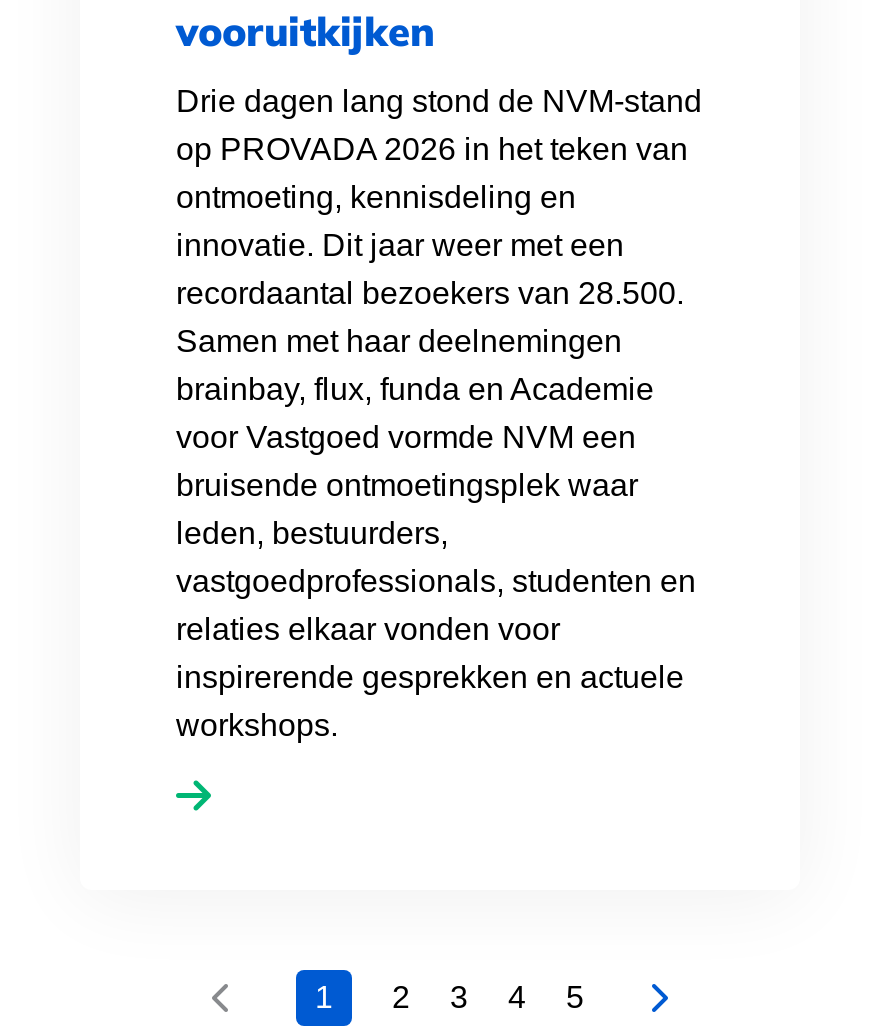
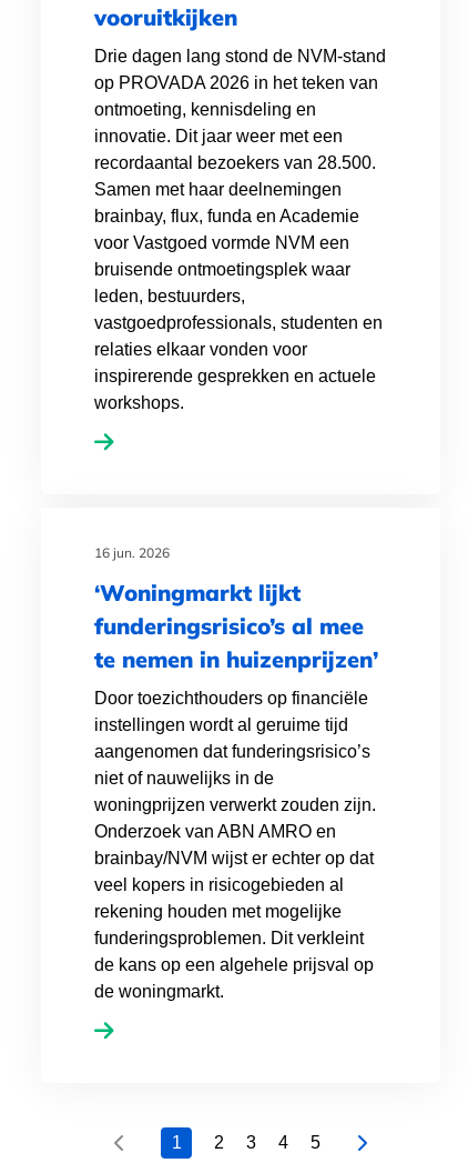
+ 16 jun. 2026
+ ‘Woningmarkt lijkt
+ funderingsrisico’s al mee
+ te nemen in huizenprijzen’
+ Door toezichthouders op financiële
+ instellingen wordt al geruime tijd
+ aangenomen dat funderingsrisico’s
+ niet of nauwelijks in de
+ woningprijzen verwerkt zouden zijn.
+ Onderzoek van ABN AMRO en
+ brainbay/NVM wijst er echter op dat
+ veel kopers in risicogebieden al
+ rekening houden met mogelijke
+ funderingsproblemen. Dit verkleint
+ de kans op een algehele prijsval op
+ de woningmarkt.
